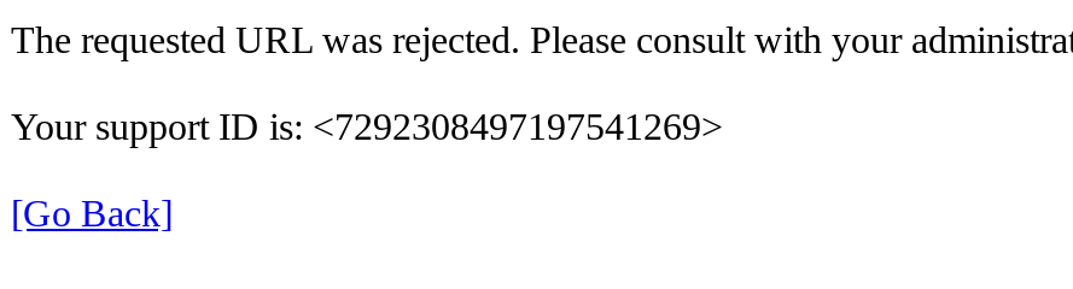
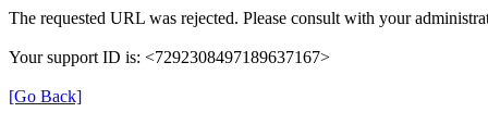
- Your support ID is: <7292308497197541269>
+ Your support ID is: <7292308497189637167>
